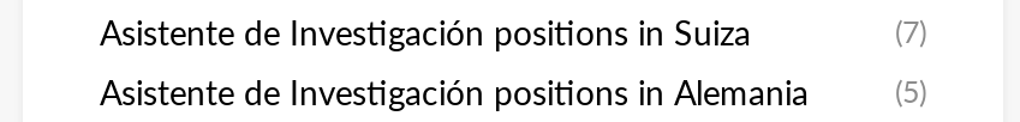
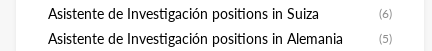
- (7)
+ (6)
